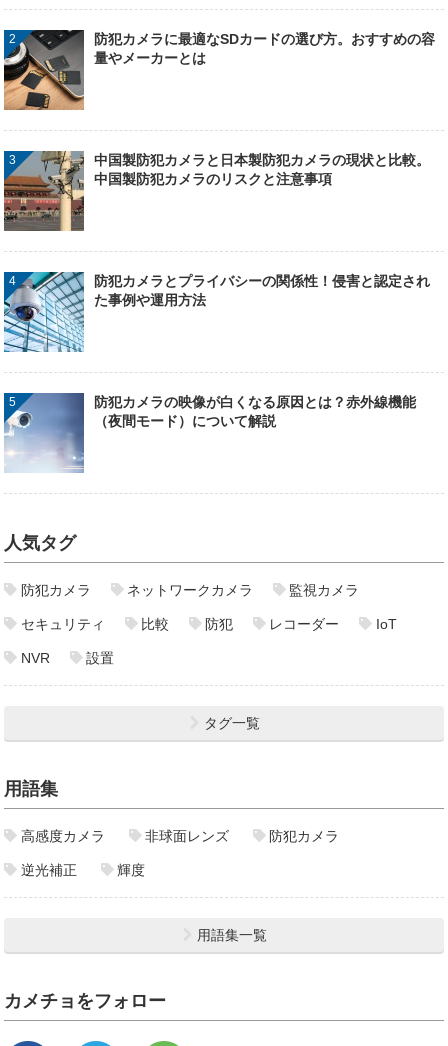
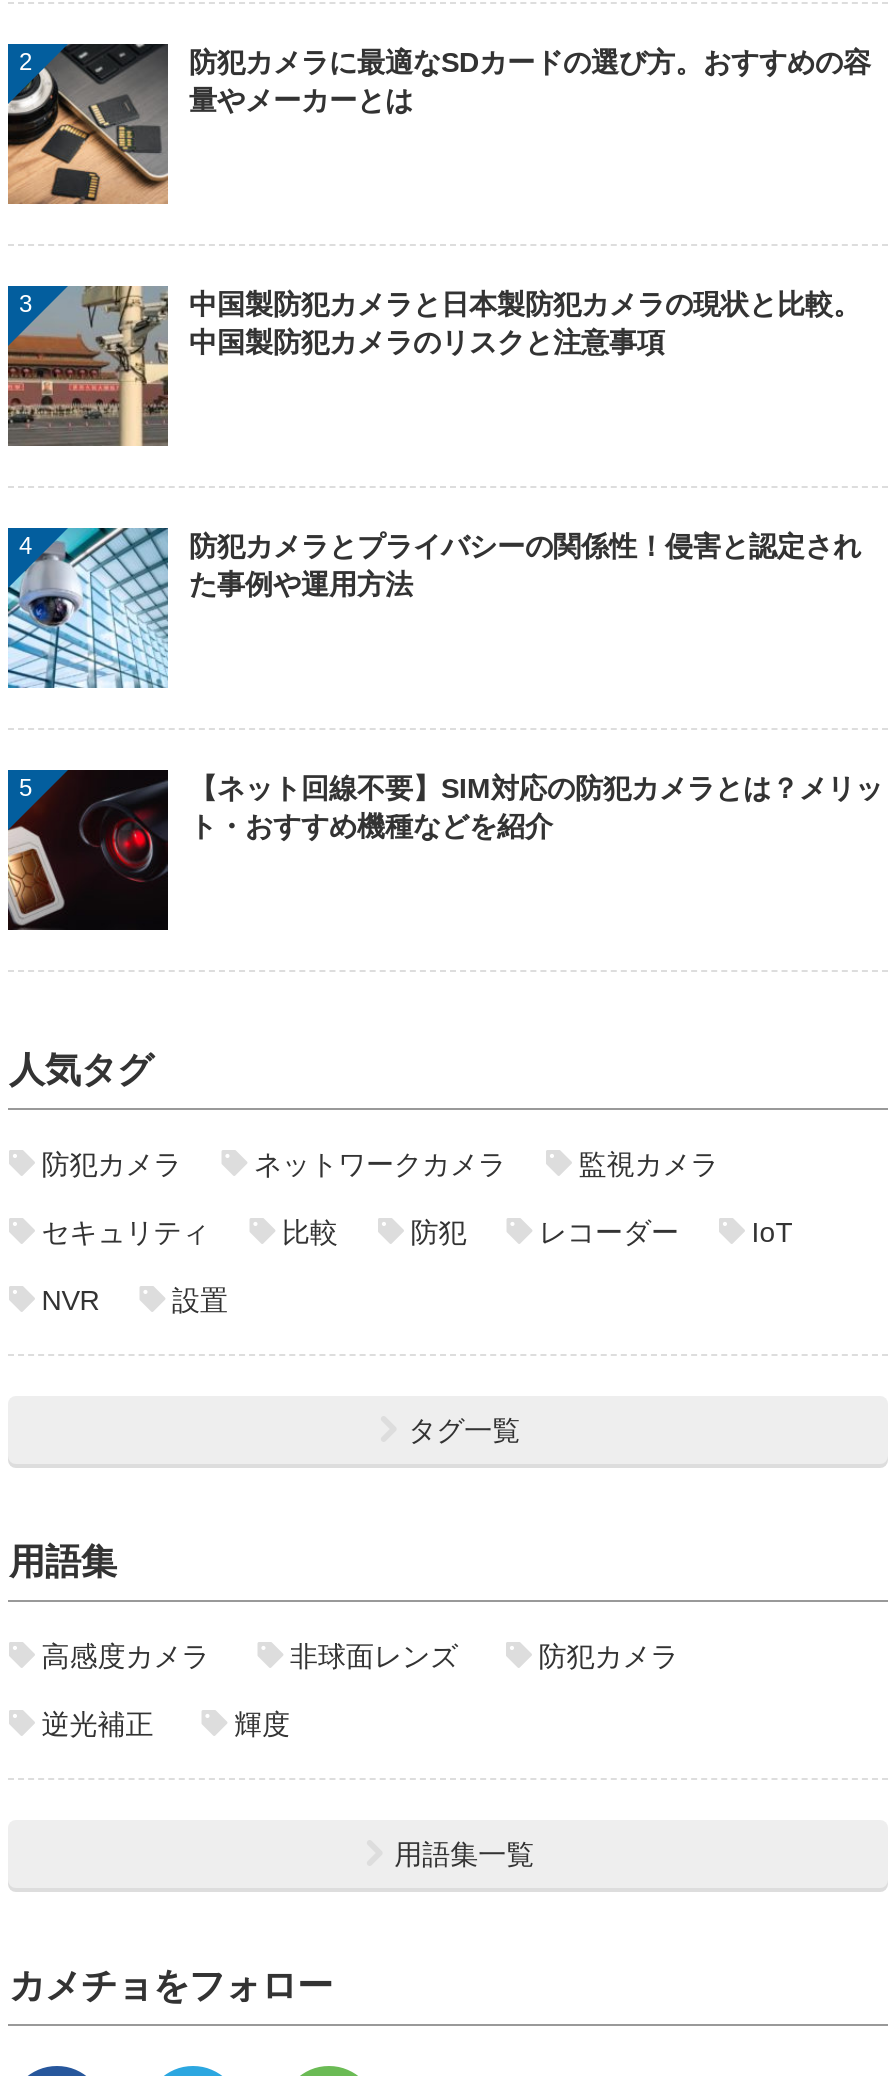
- [image]
- 防犯カメラの映像が白くなる原因とは？赤外線機能
- （夜間モード）について解説
+ [image]
+ 【ネット回線不要】SIM対応の防犯カメラとは？メリッ
+ ト・おすすめ機種などを紹介
